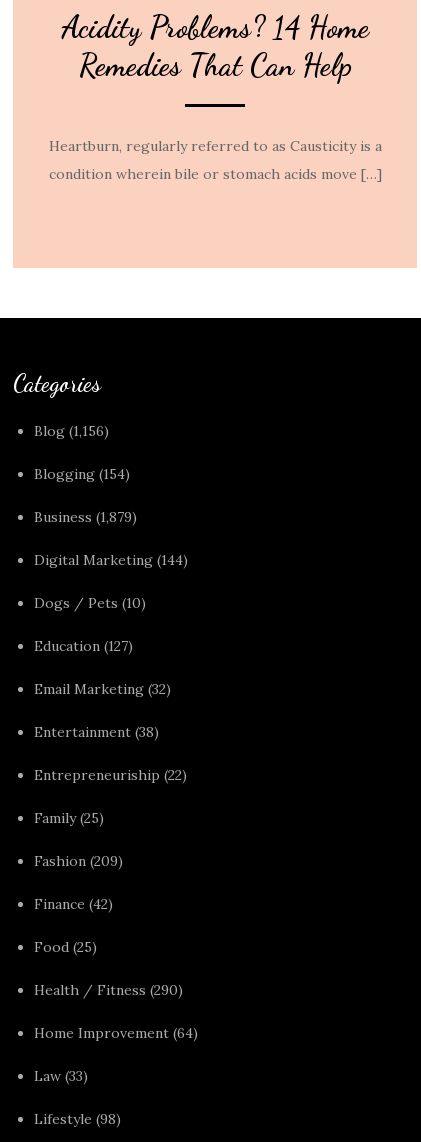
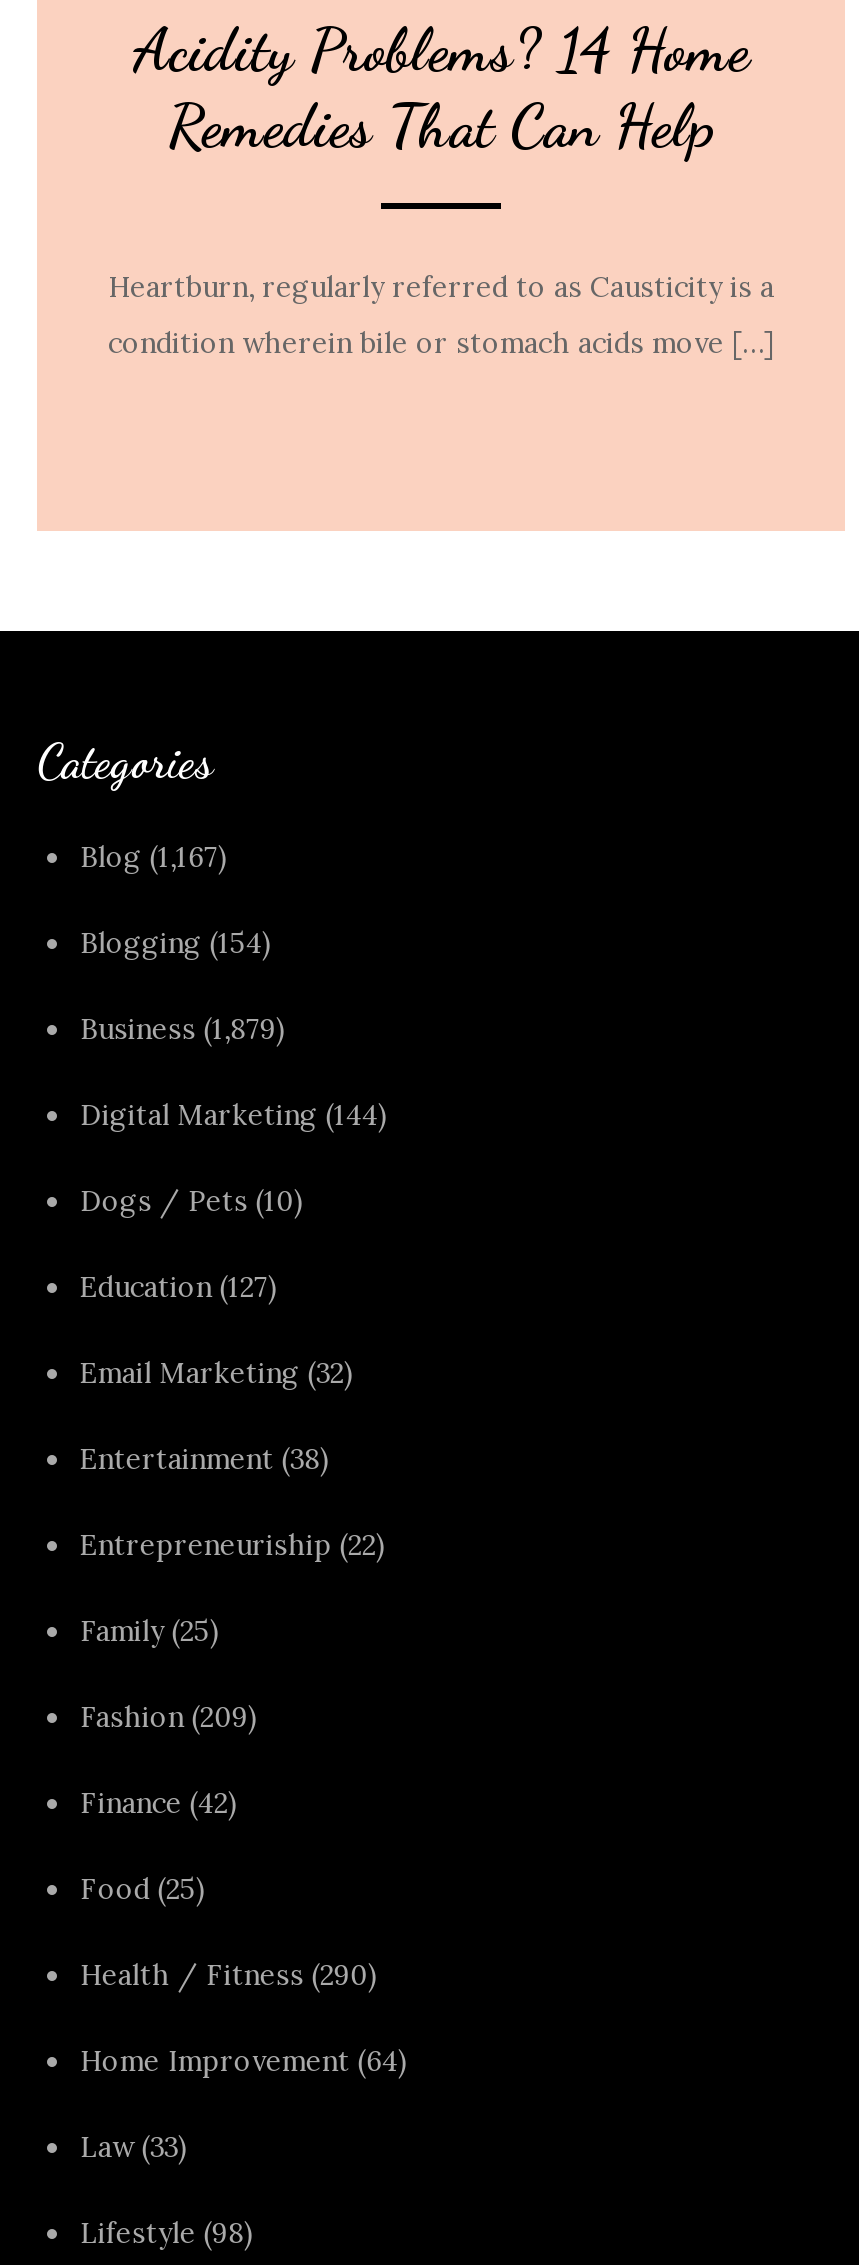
- Blog (1,156)
+ Blog (1,167)
